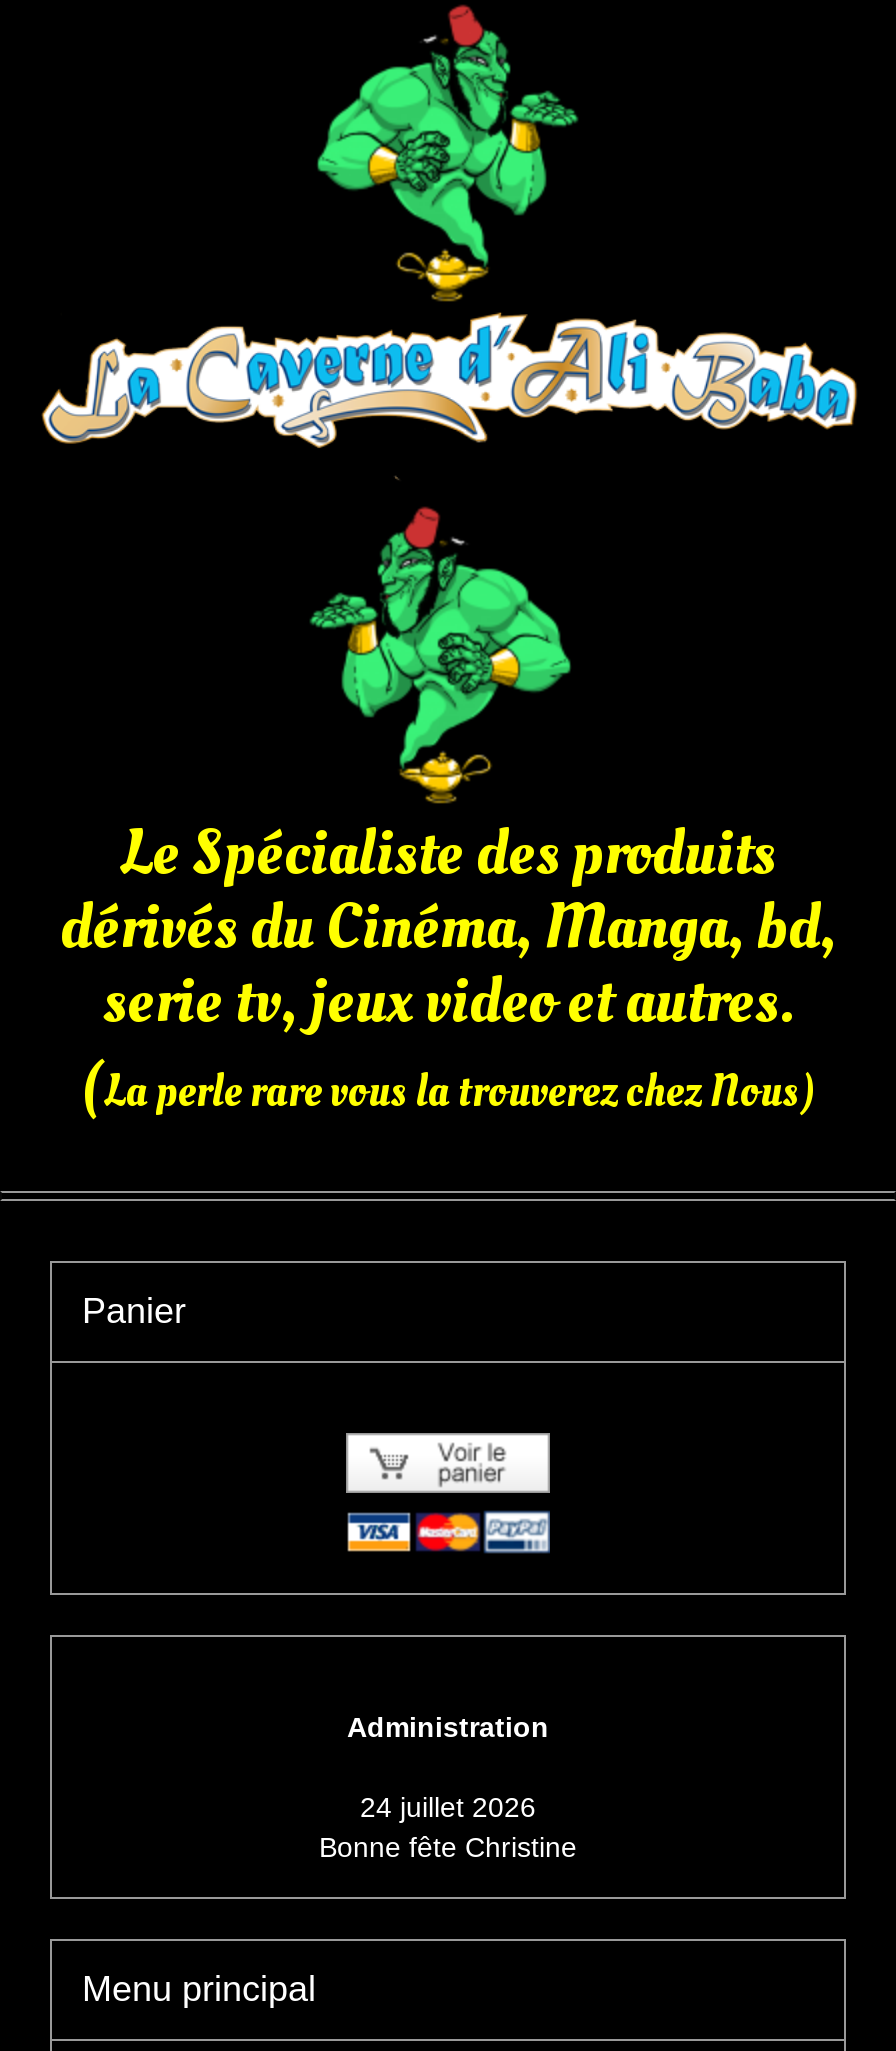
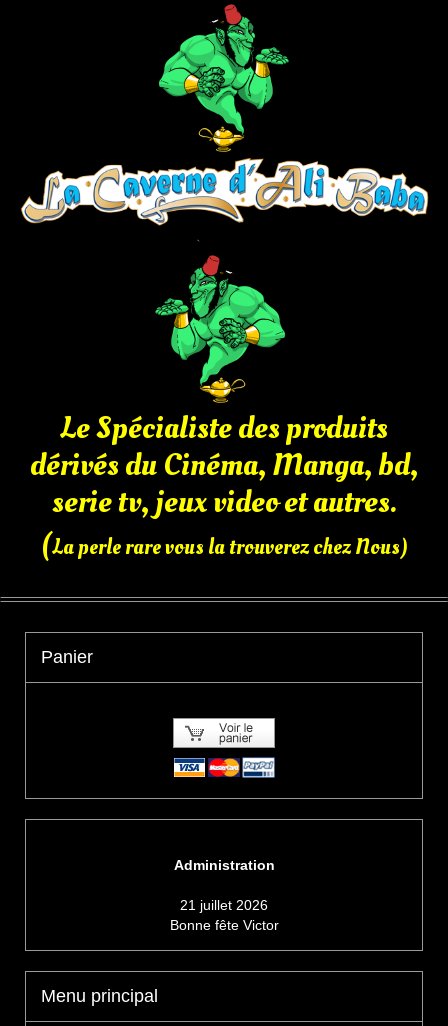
- 24 juillet 2026
+ 21 juillet 2026

- Bonne fête Christine
+ Bonne fête Victor
